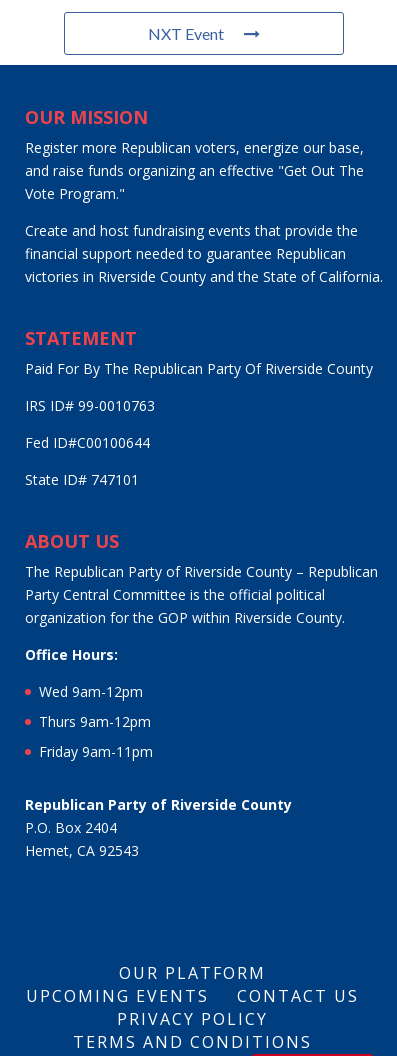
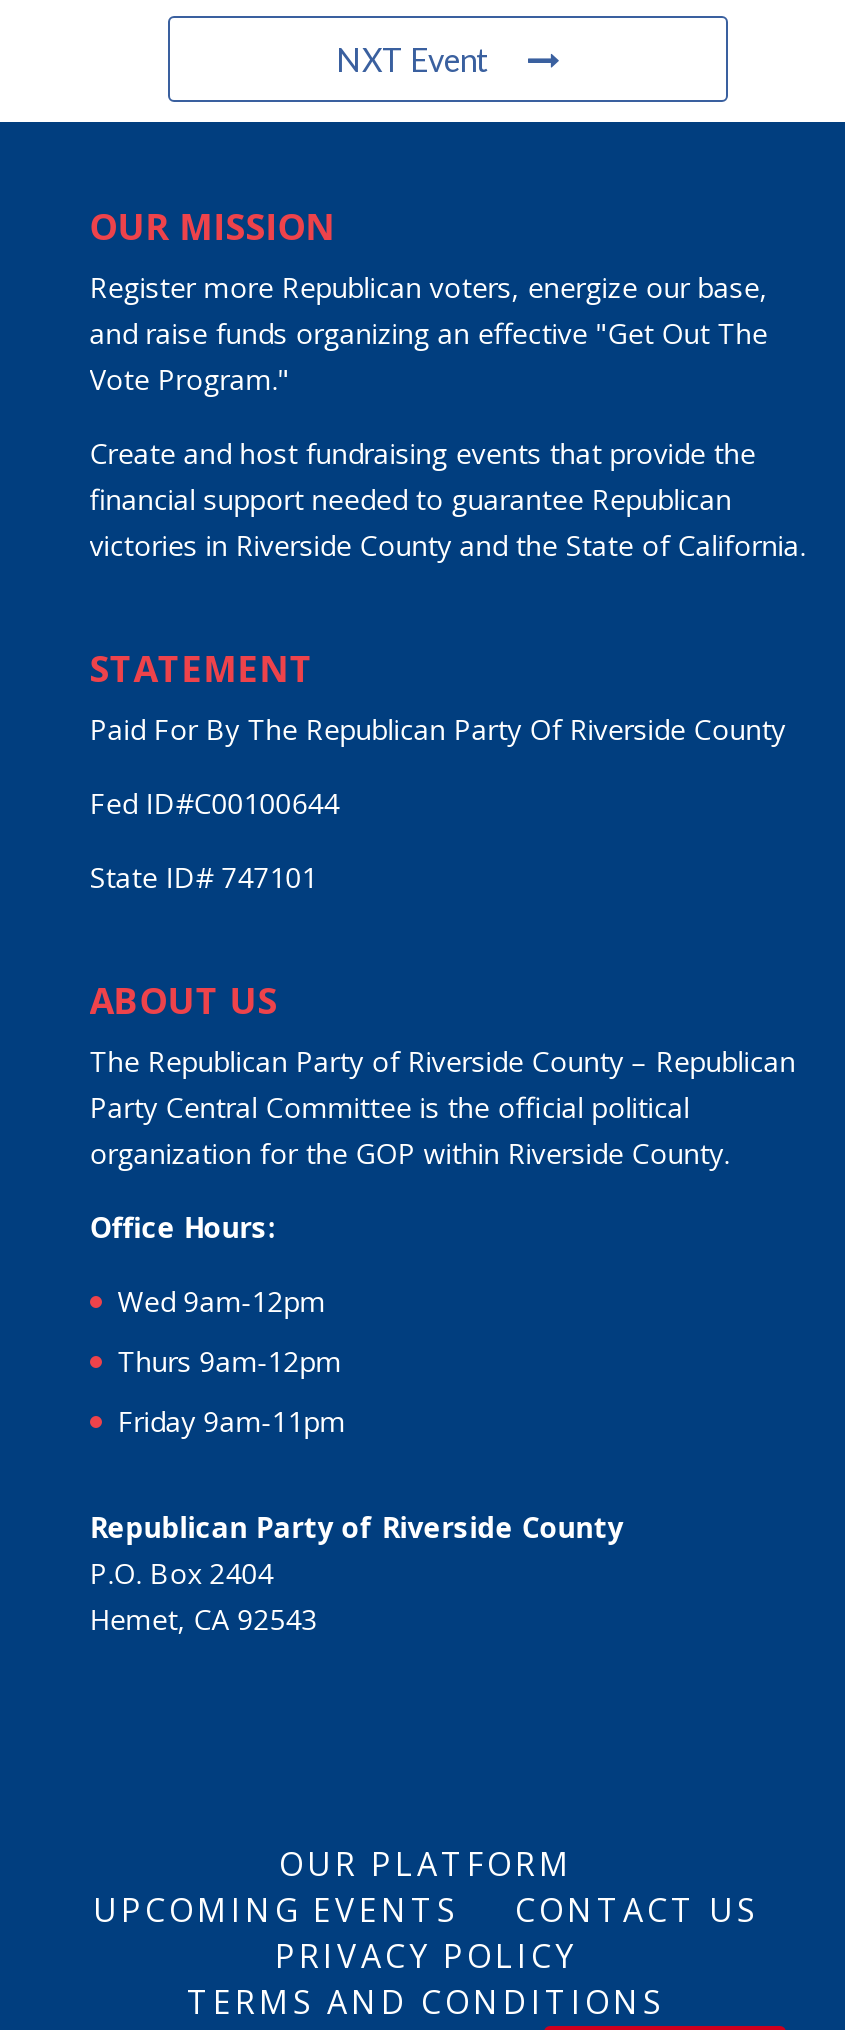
- IRS ID# 99-0010763
